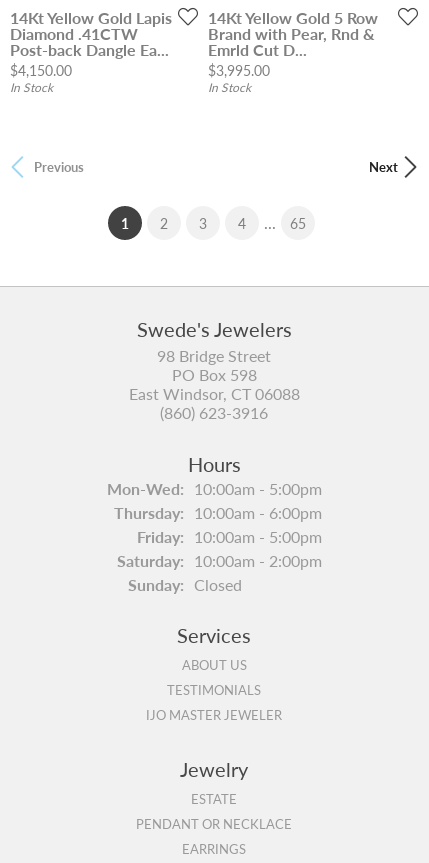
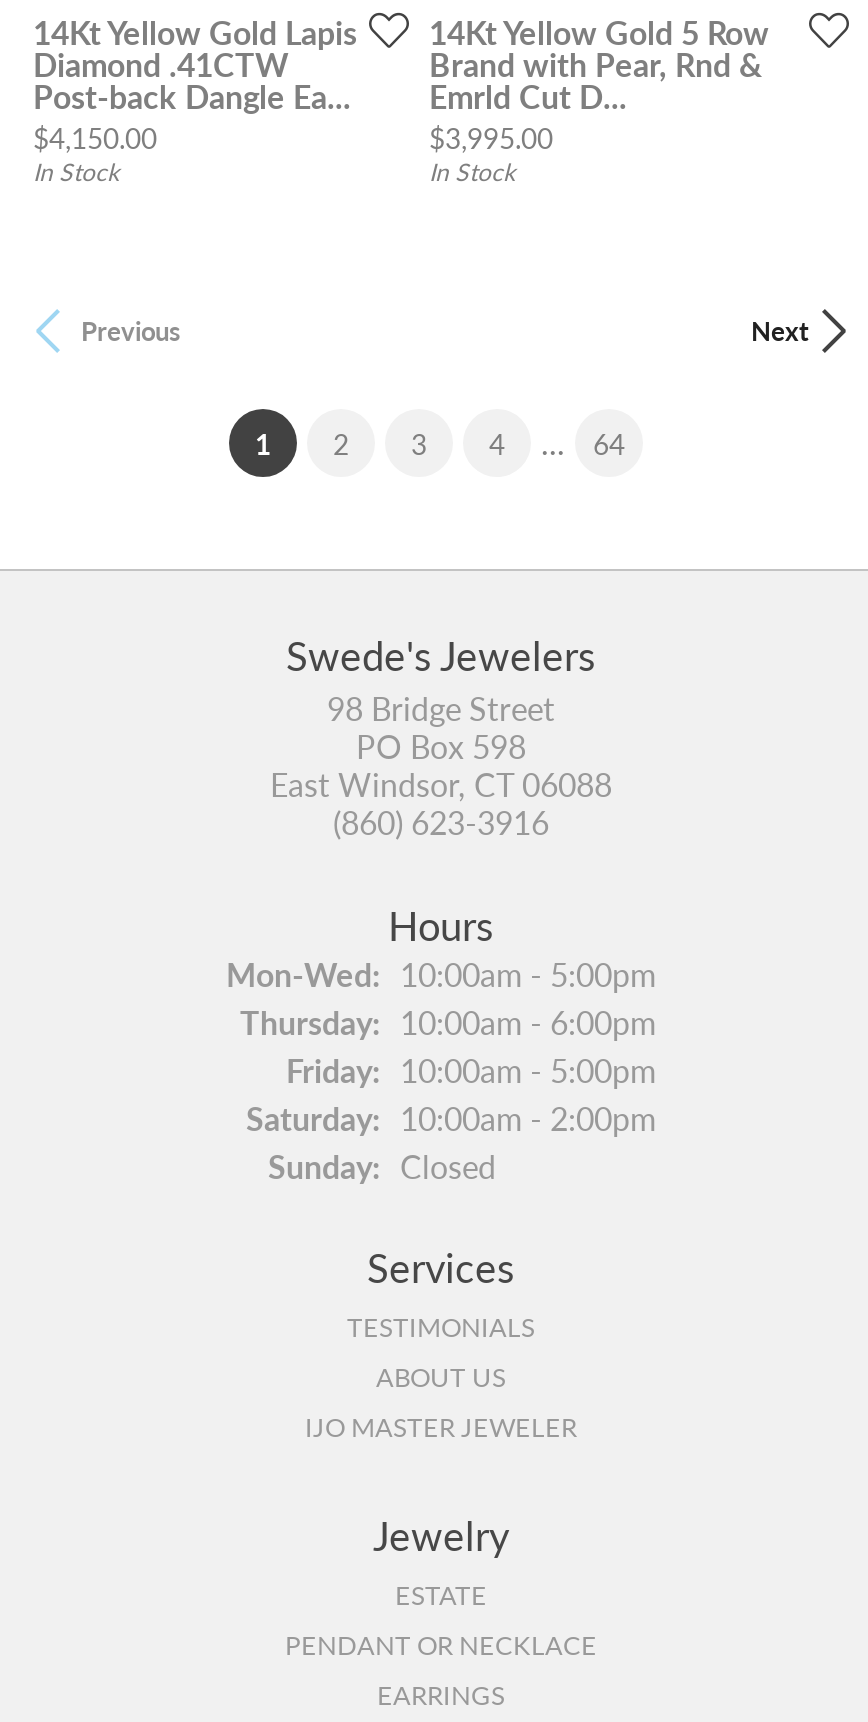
- 65
+ 64

moved down: ABOUT US

moved up: TESTIMONIALS
